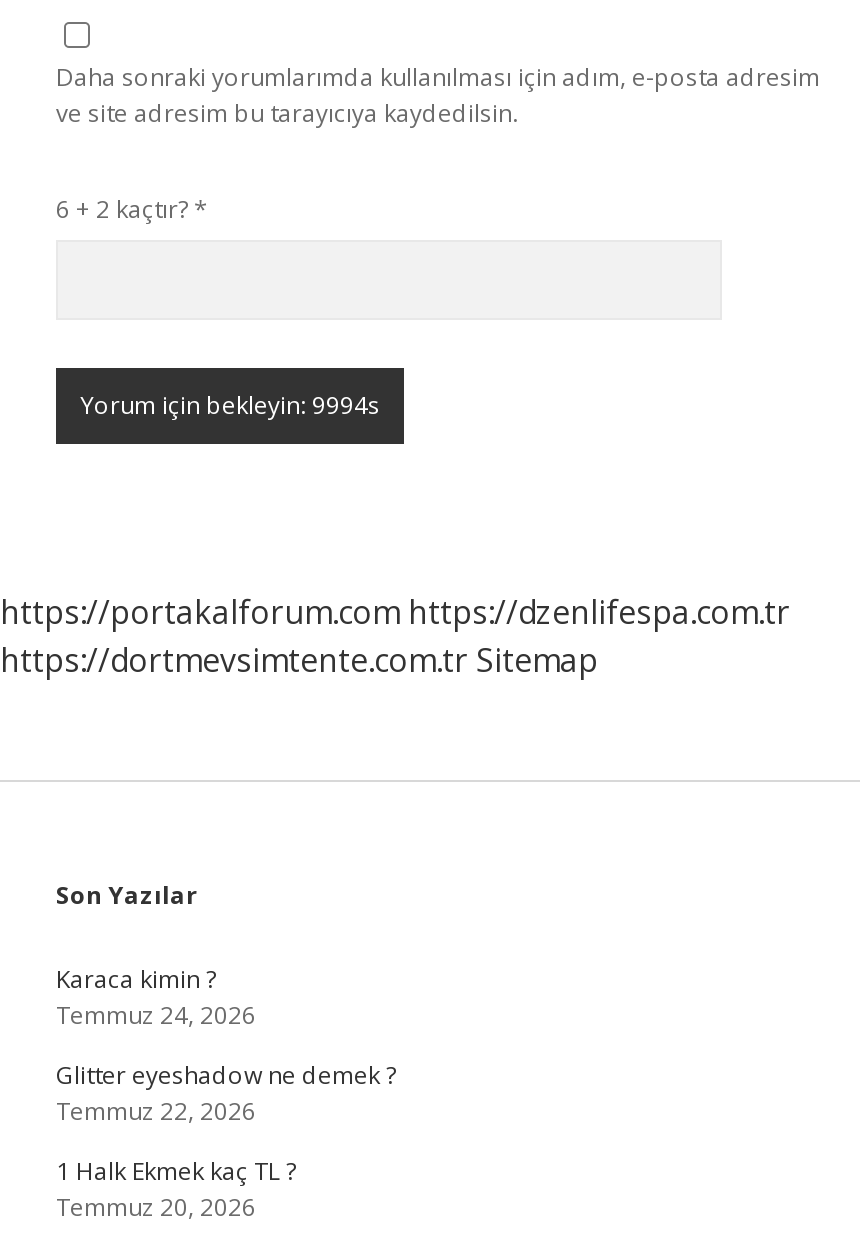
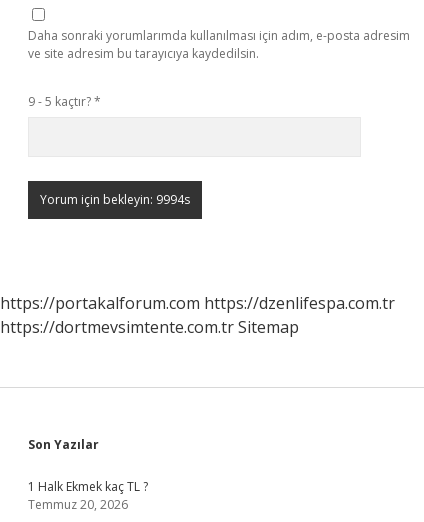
- 6 + 2 kaçtır? *
+ 9 - 5 kaçtır? *

- Karaca kimin ?
- Temmuz 24, 2026
- Glitter eyeshadow ne demek ?
- Temmuz 22, 2026
